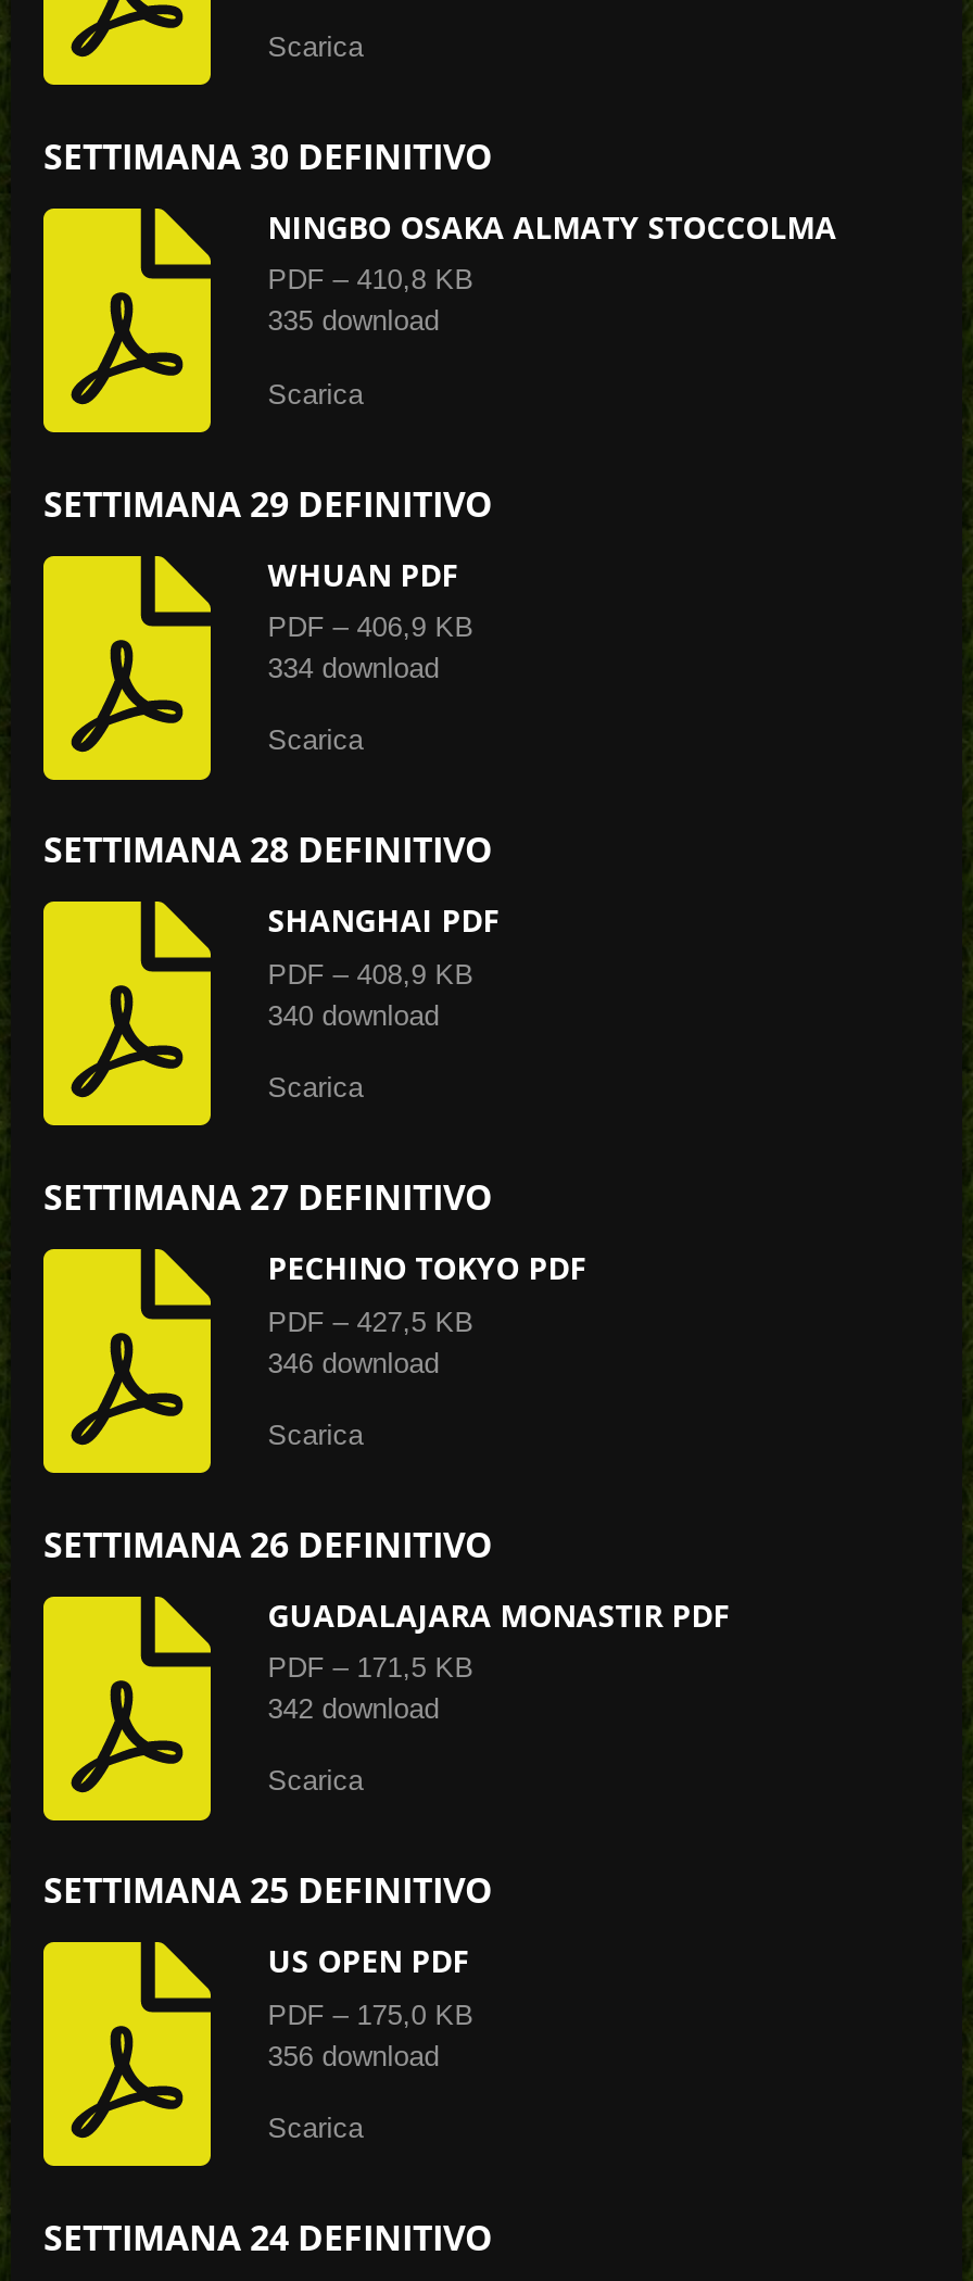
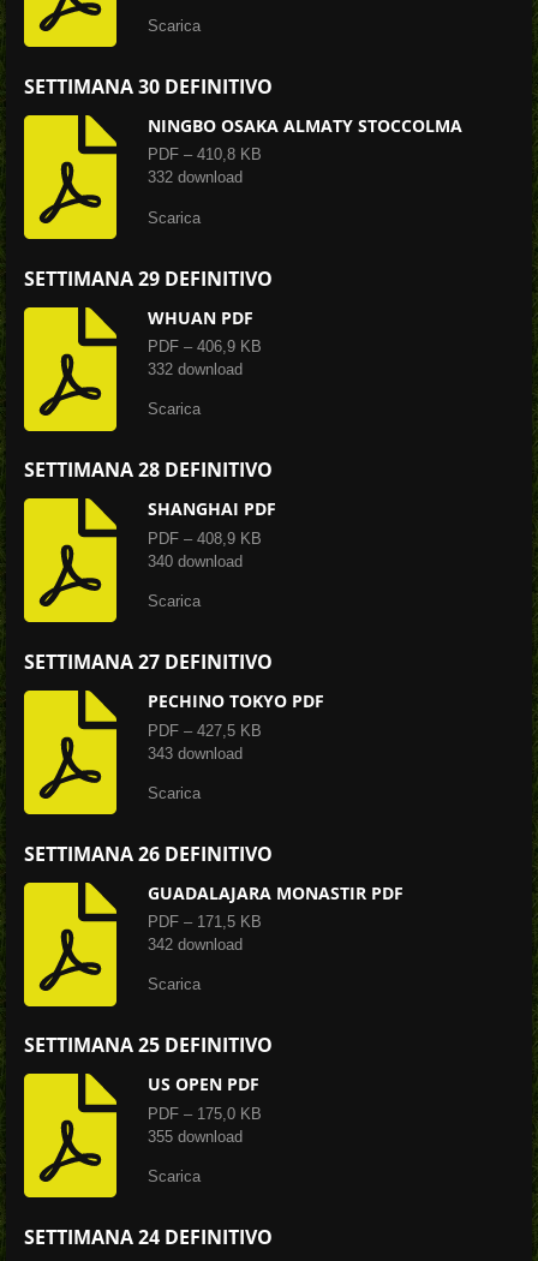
- 335 download
+ 332 download

- 334 download
+ 332 download

- 346 download
+ 343 download

- 356 download
+ 355 download
